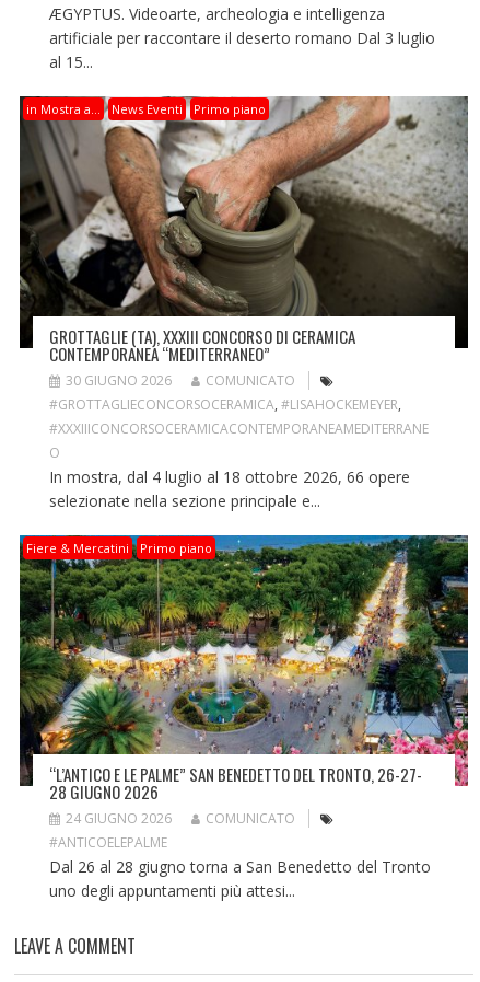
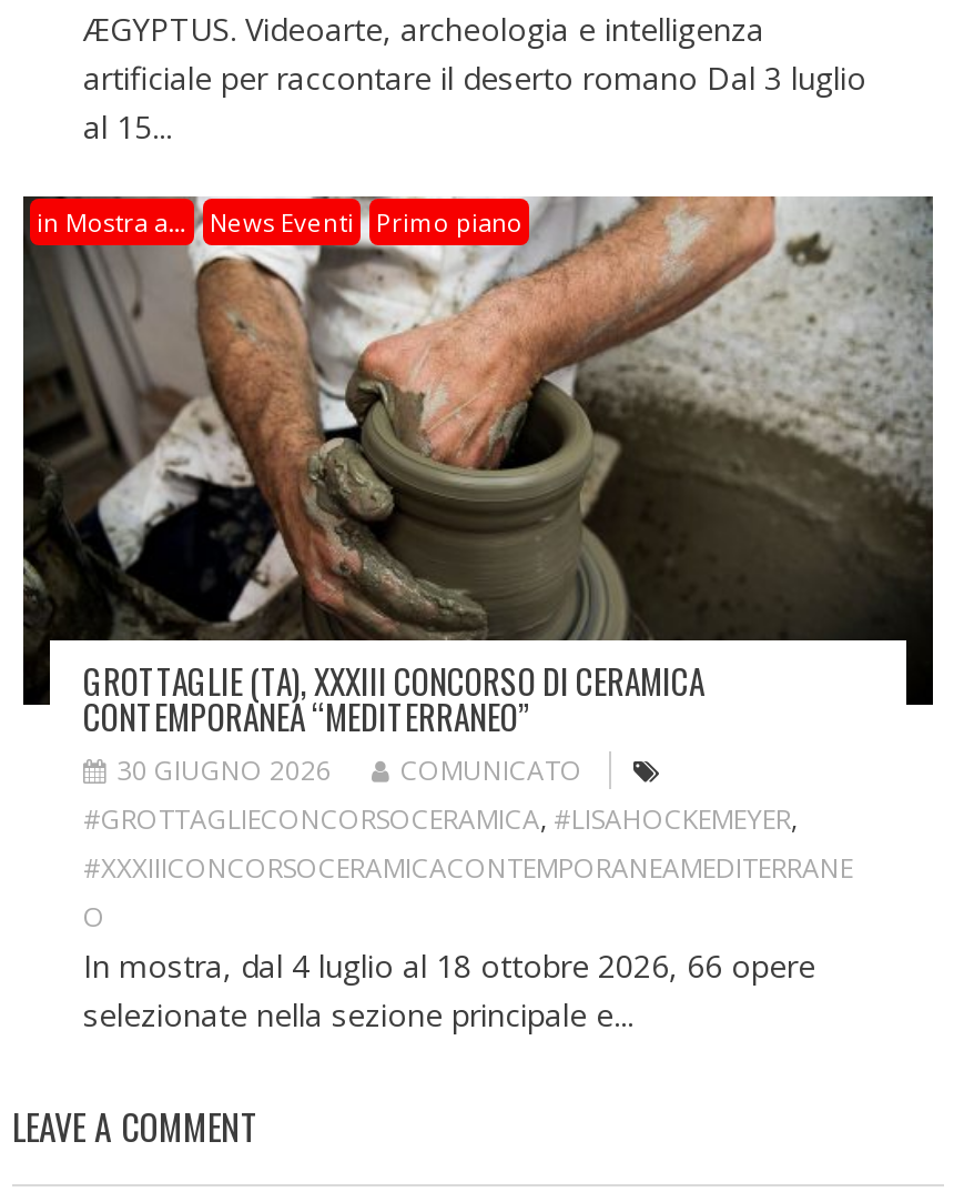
- [image]
- Fiere & Mercatini
- Primo piano

- “L’ANTICO E LE PALME” SAN BENEDETTO DEL TRONTO, 26-27-
- 28 GIUGNO 2026
- 24 GIUGNO 2026
- COMUNICATO
- #ANTICOELEPALME
- Dal 26 al 28 giugno torna a San Benedetto del Tronto
- uno degli appuntamenti più attesi...
